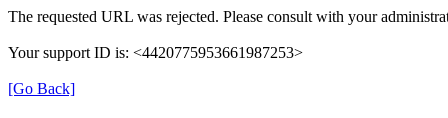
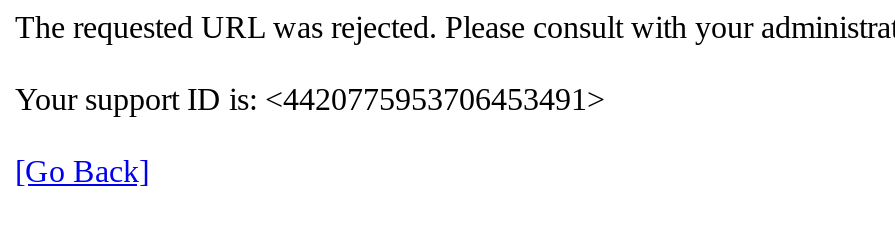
- Your support ID is: <4420775953661987253>
+ Your support ID is: <4420775953706453491>
